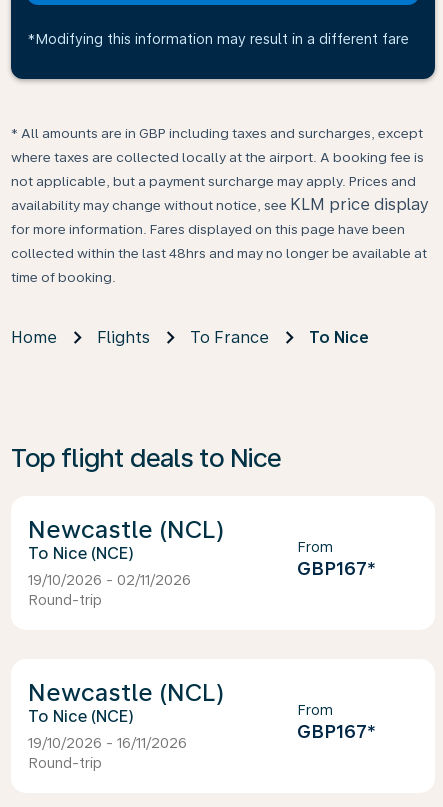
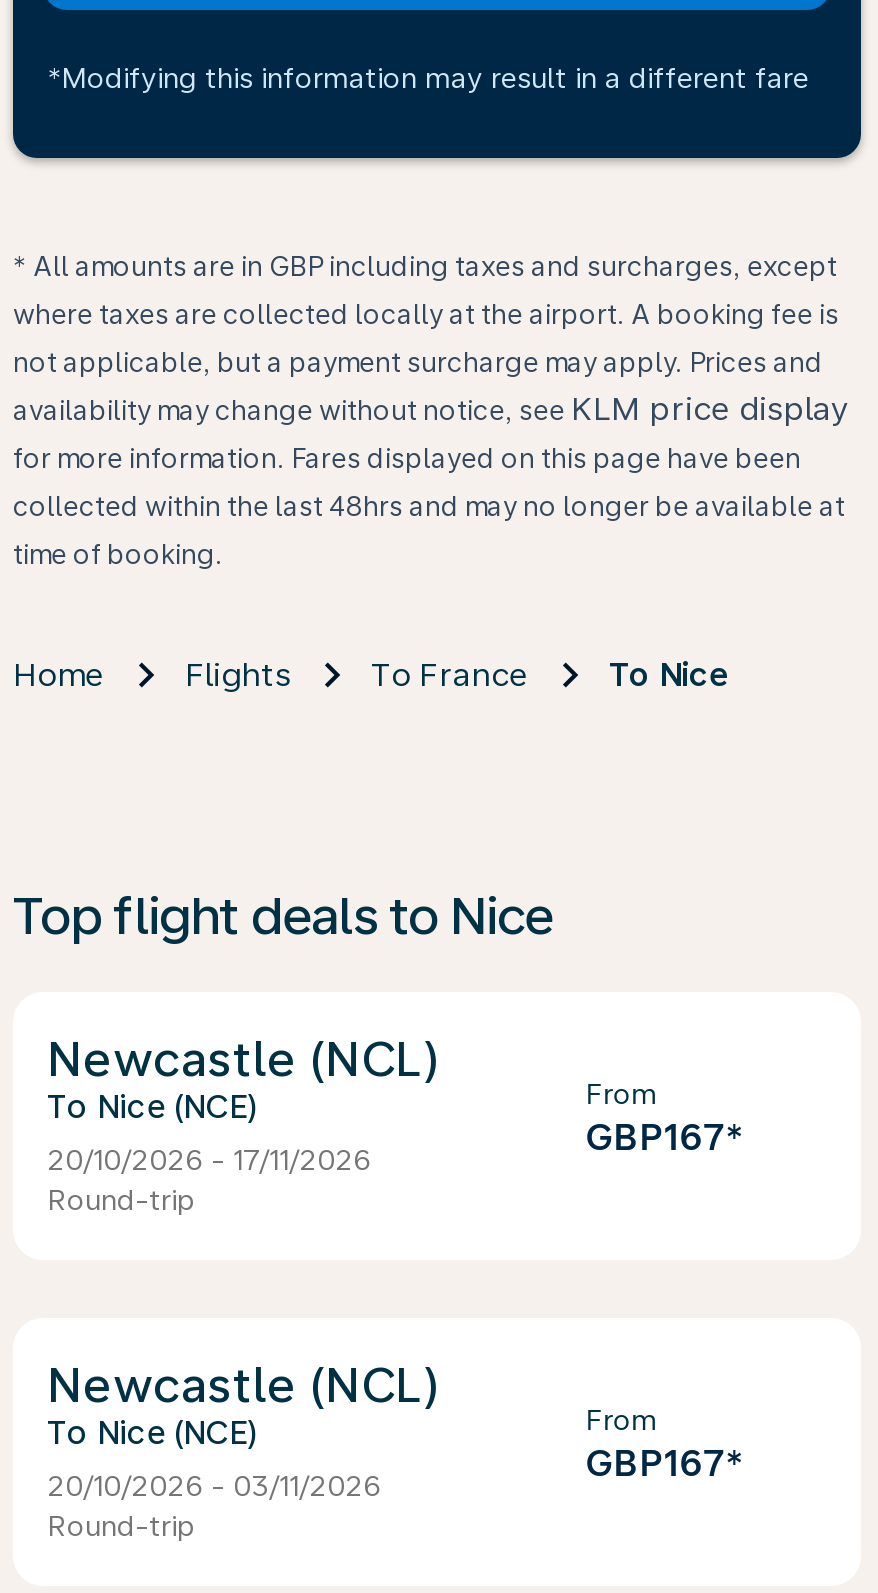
- 19/10/2026 - 02/11/2026
+ 20/10/2026 - 17/11/2026

- 19/10/2026 - 16/11/2026
+ 20/10/2026 - 03/11/2026
